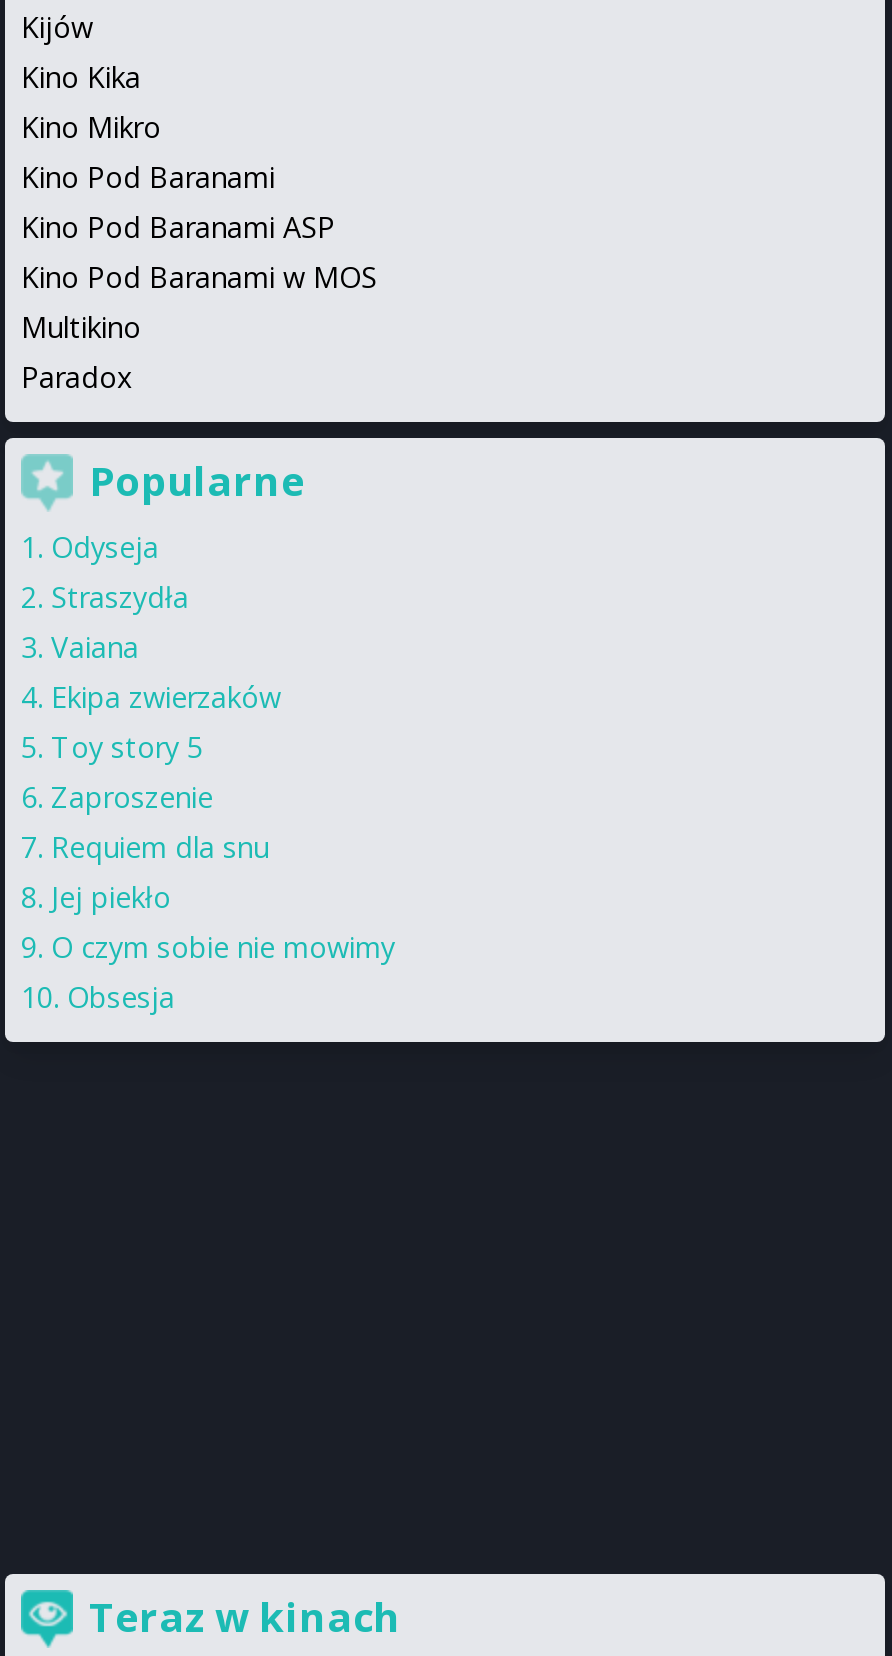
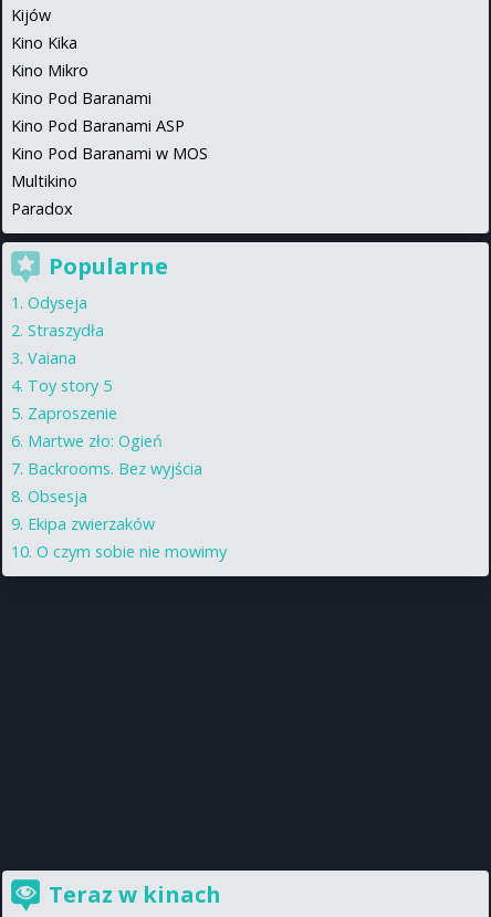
moved down: Ekipa zwierzaków

moved up: Toy story 5 | Zaproszenie

- Requiem dla snu
- Jej piekło
+ Martwe zło: Ogień
+ Backrooms. Bez wyjścia

moved down: O czym sobie nie mowimy

moved up: Obsesja
